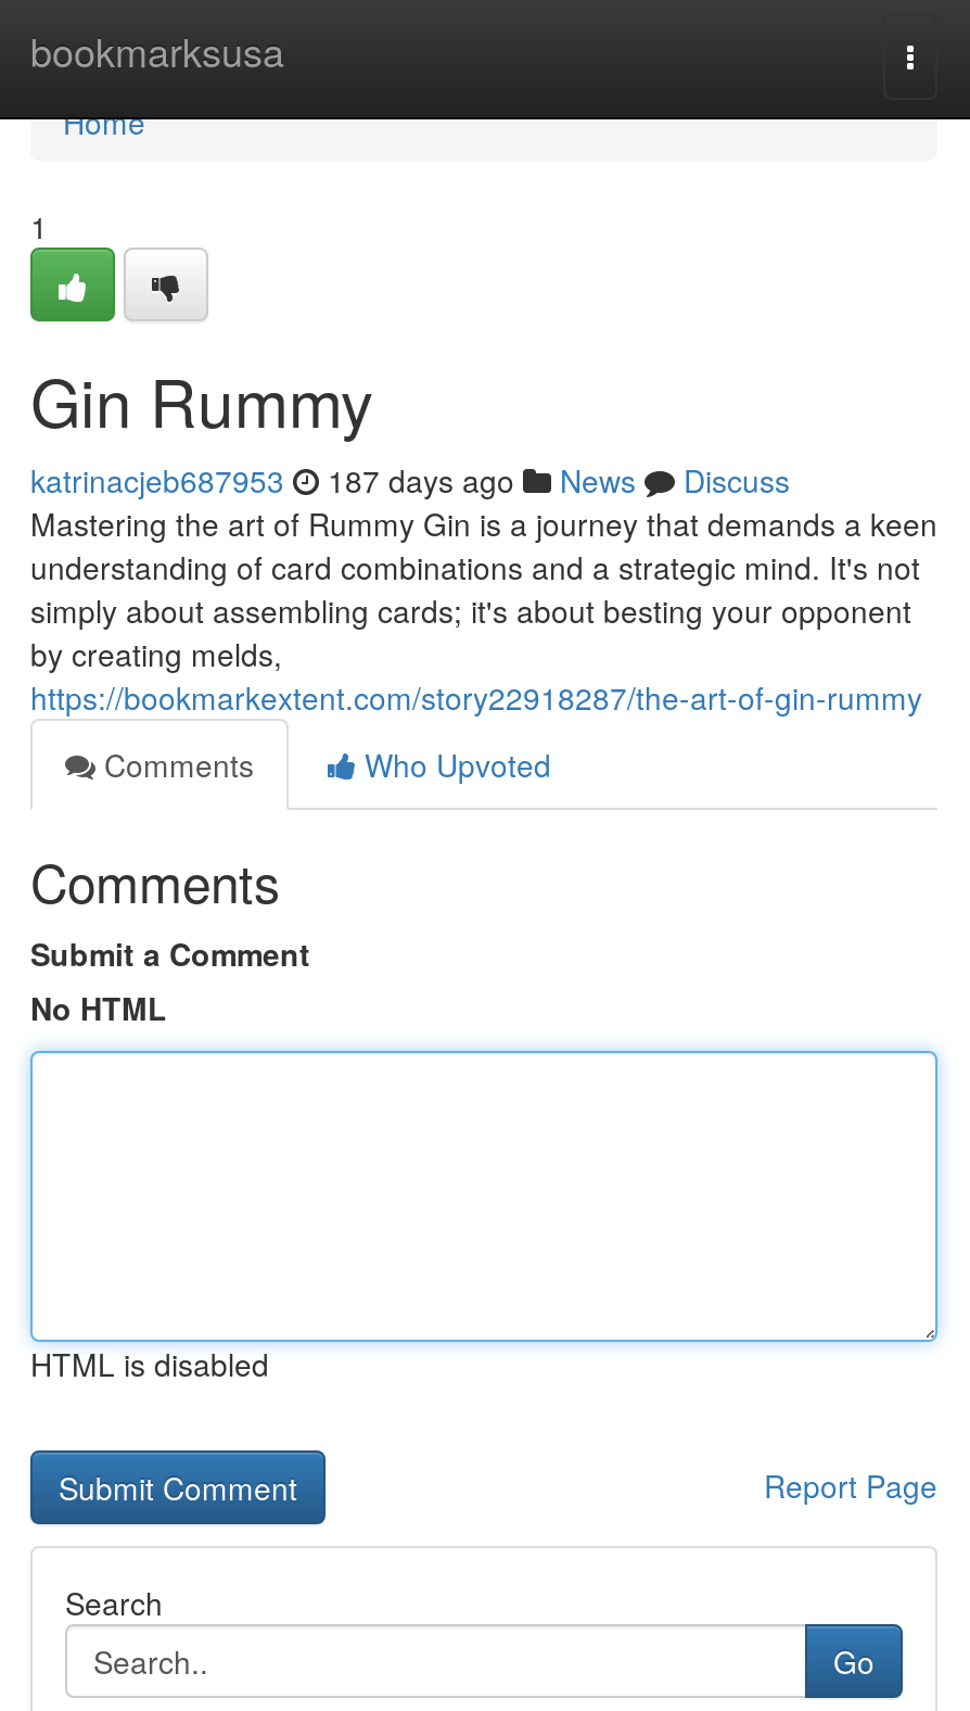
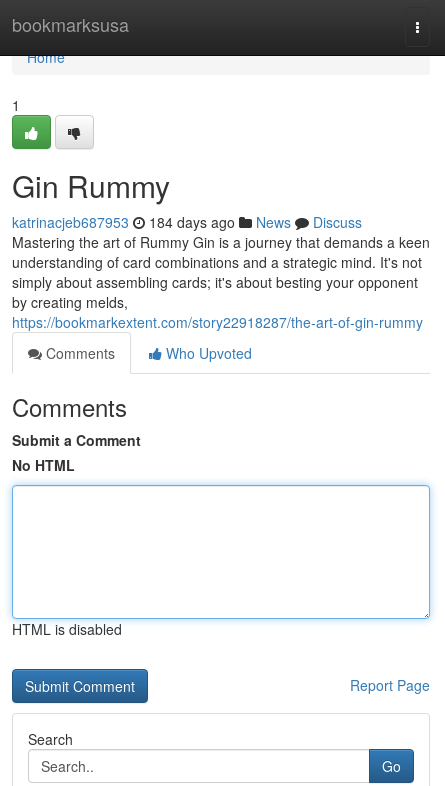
- katrinacjeb687953 187 days ago News Discuss
+ katrinacjeb687953 184 days ago News Discuss
